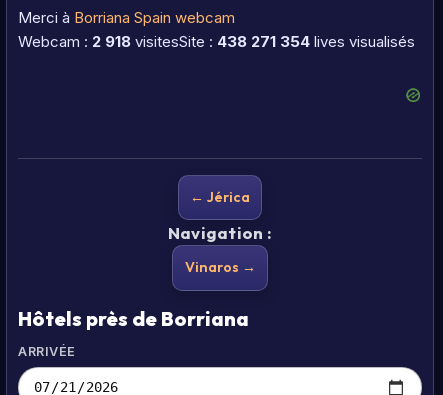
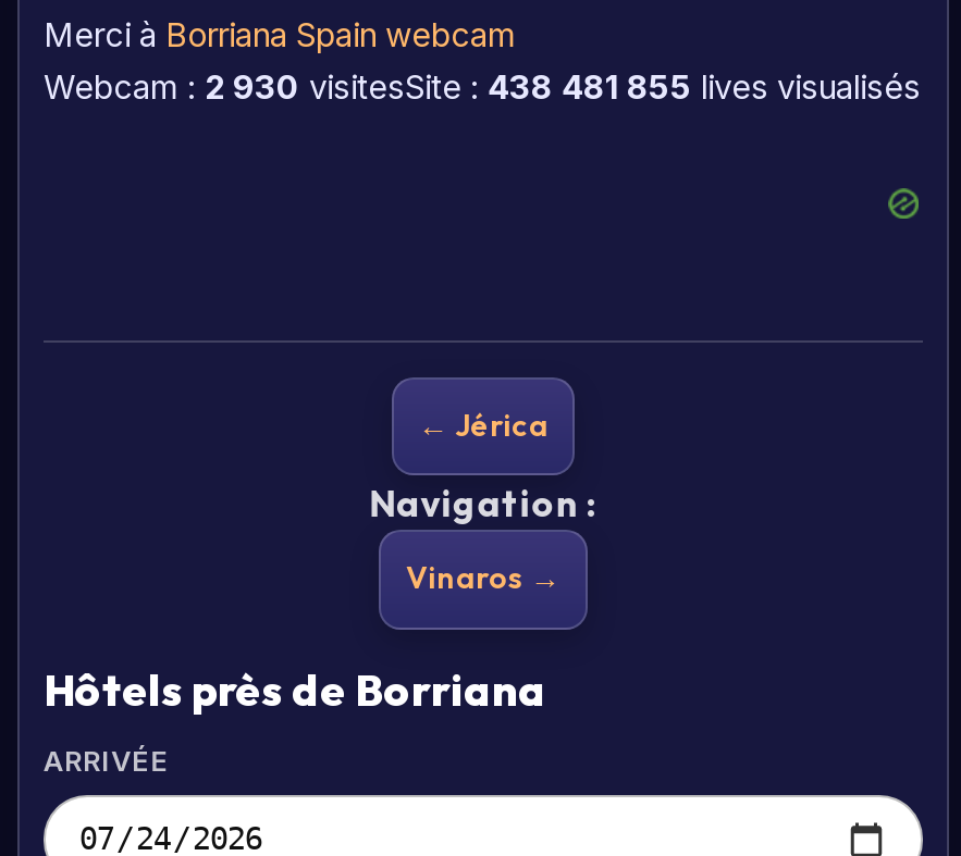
- Webcam : 2 918 visitesSite : 438 271 354 lives visualisés
+ Webcam : 2 930 visitesSite : 438 481 855 lives visualisés
